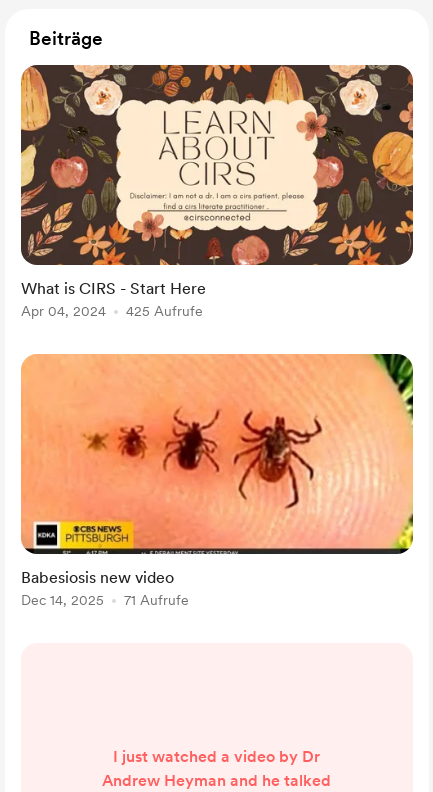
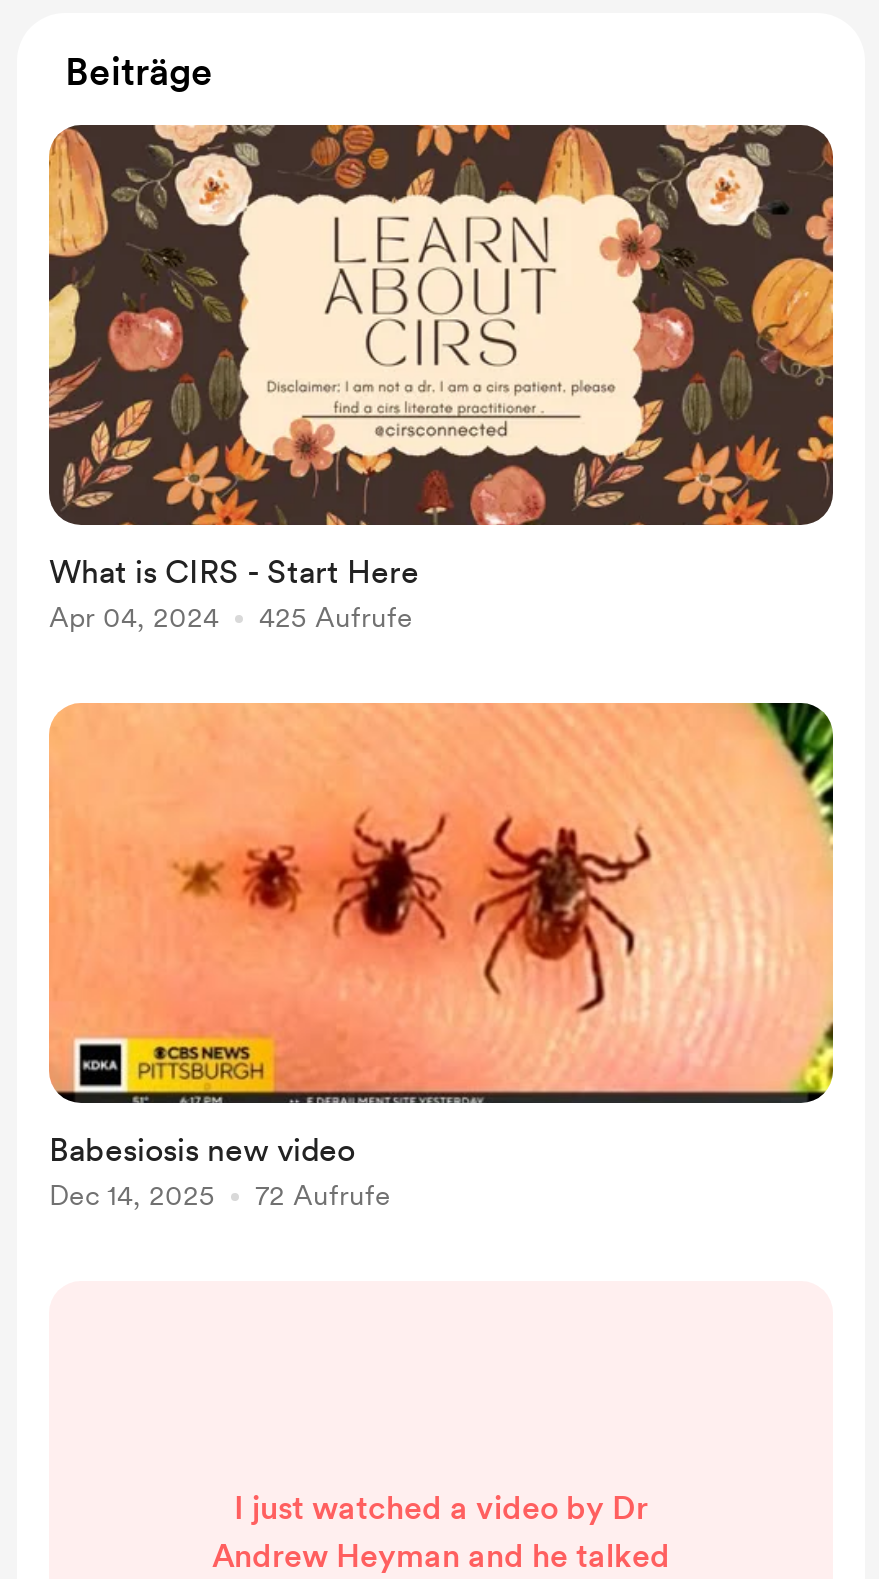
- Dec 14, 2025 71 Aufrufe
+ Dec 14, 2025 72 Aufrufe
